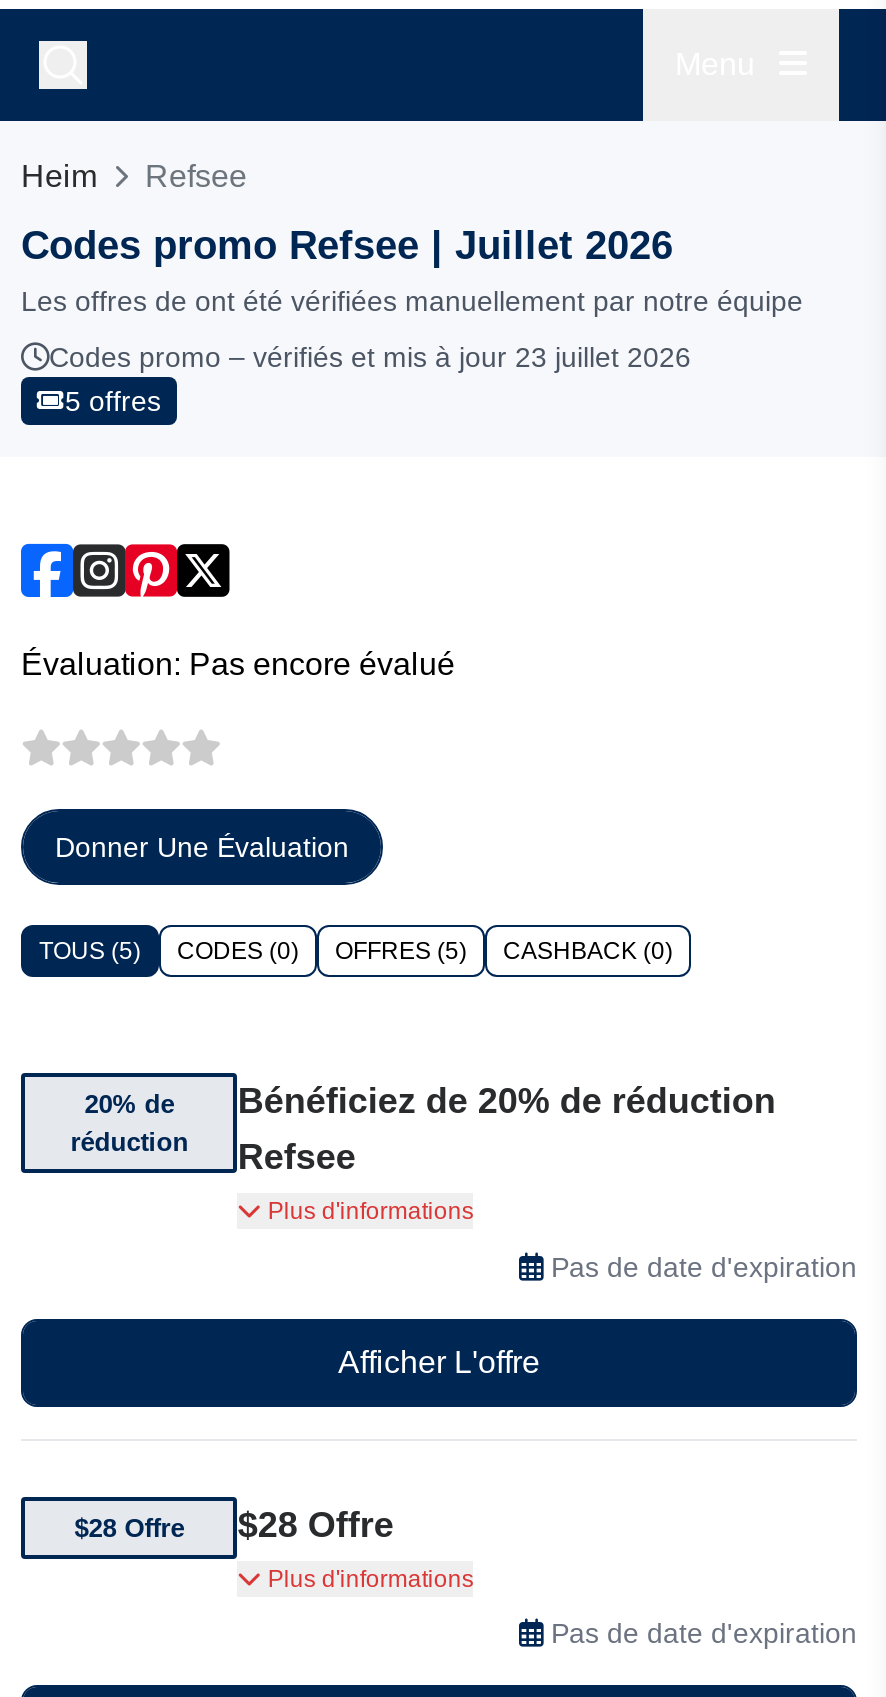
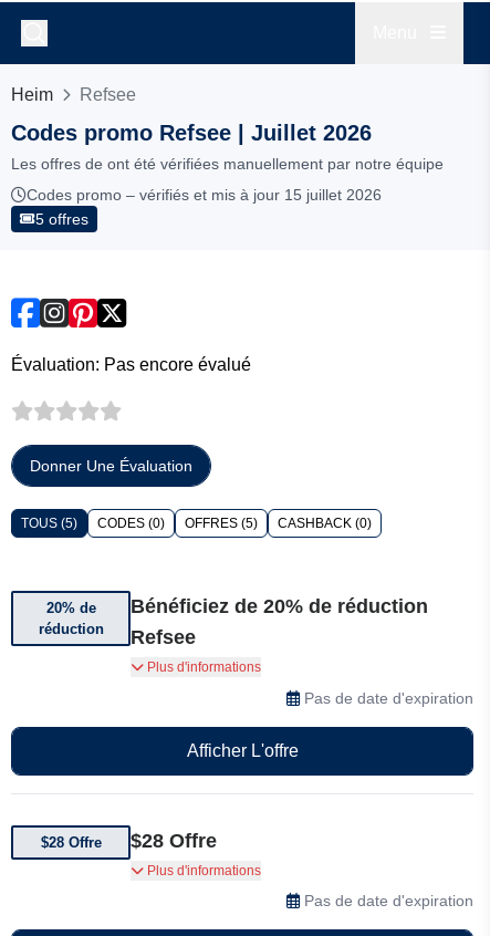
- Codes promo – vérifiés et mis à jour 23 juillet 2026
+ Codes promo – vérifiés et mis à jour 15 juillet 2026
